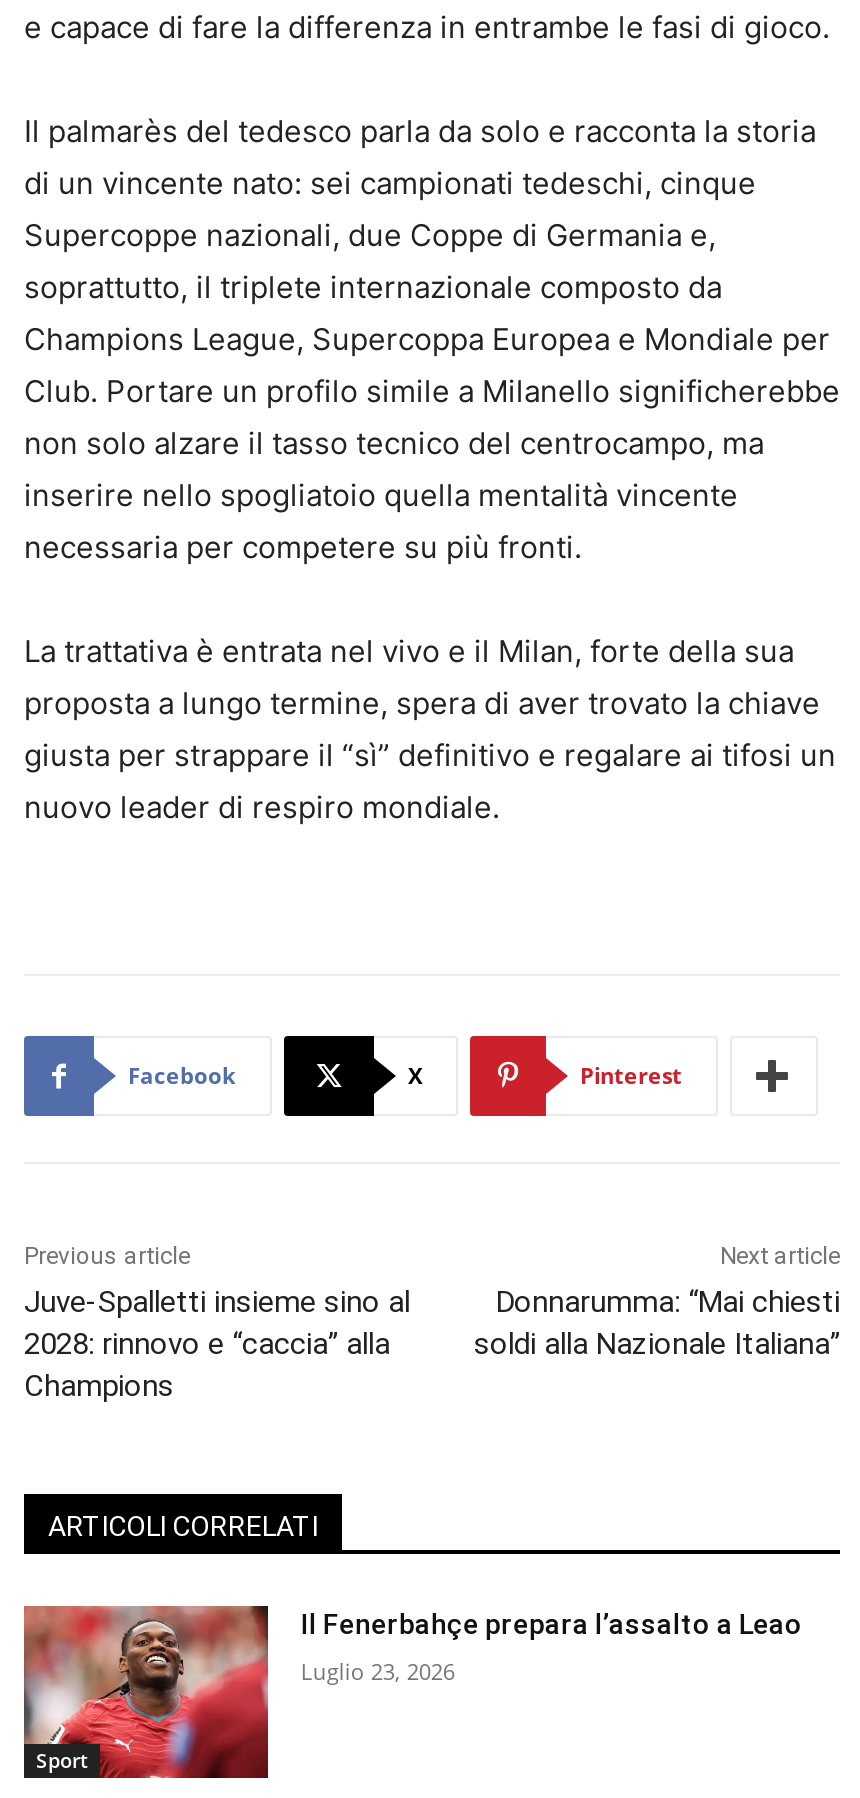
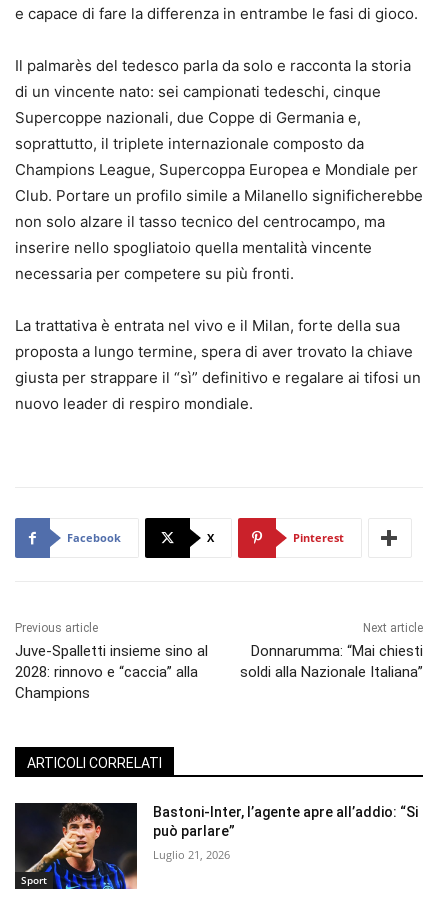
- [image]
- Il Fenerbahçe prepara l’assalto a Leao
+ [image]
+ Bastoni-Inter, l’agente apre all’addio: “Si
+ può parlare”

- Luglio 23, 2026
+ Luglio 21, 2026
